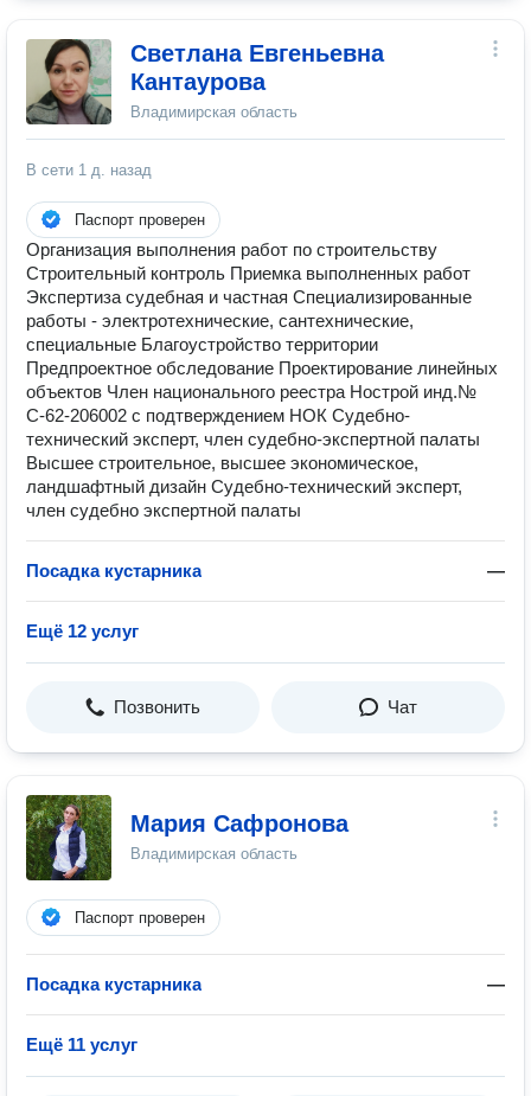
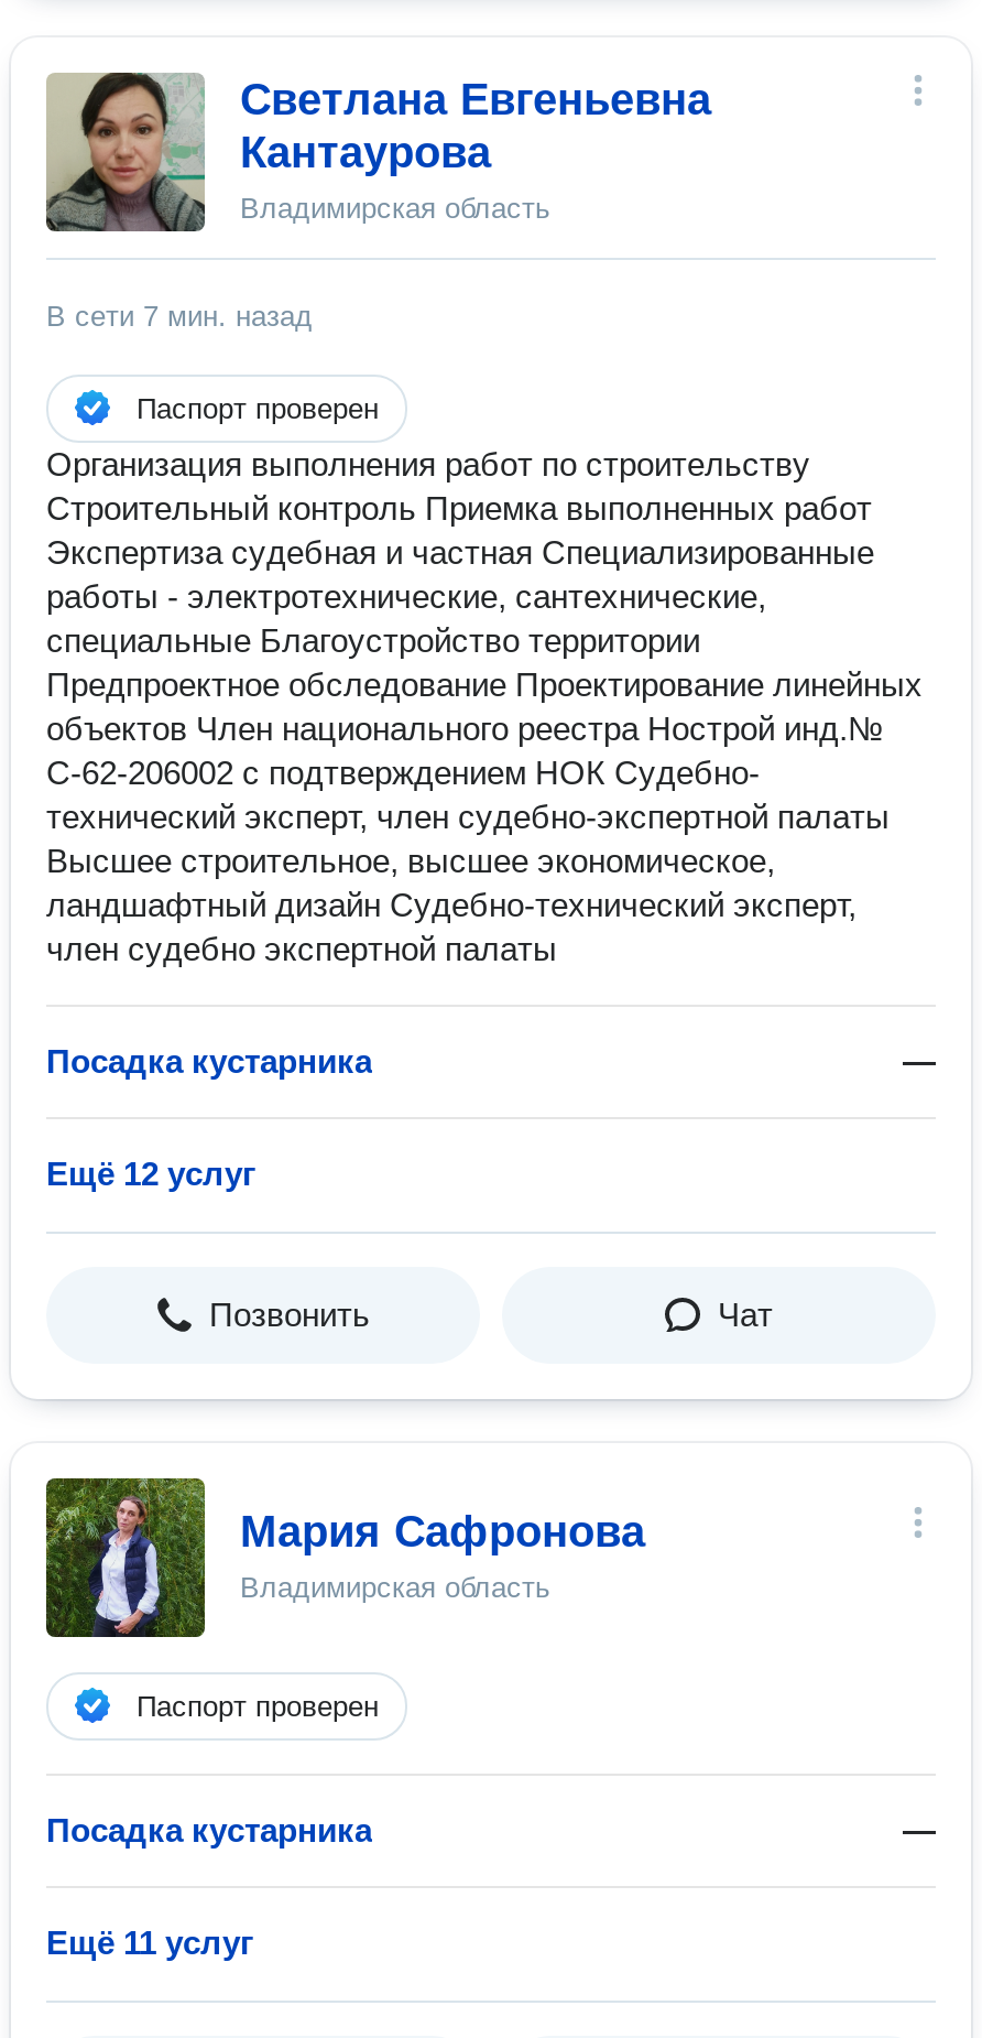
- В сети 1 д. назад
+ В сети 7 мин. назад
